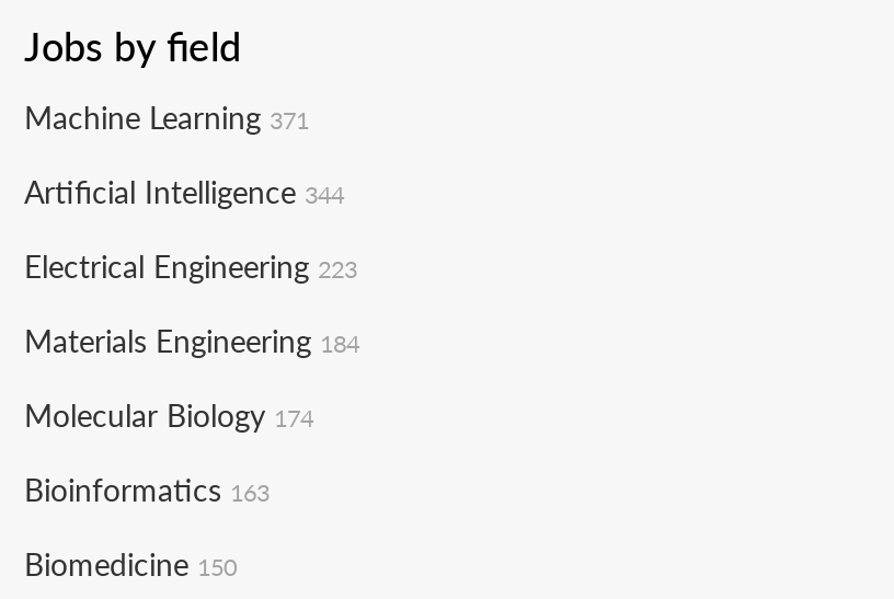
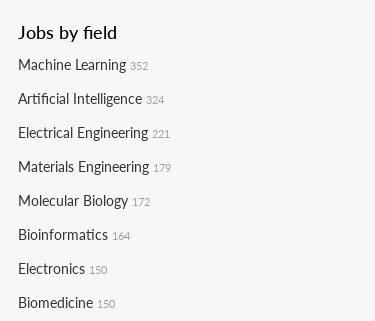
- Machine Learning 371
- Artificial Intelligence 344
- Electrical Engineering 223
- Materials Engineering 184
- Molecular Biology 174
- Bioinformatics 163
+ Machine Learning 352
+ Artificial Intelligence 324
+ Electrical Engineering 221
+ Materials Engineering 179
+ Molecular Biology 172
+ Bioinformatics 164
+ Electronics 150
